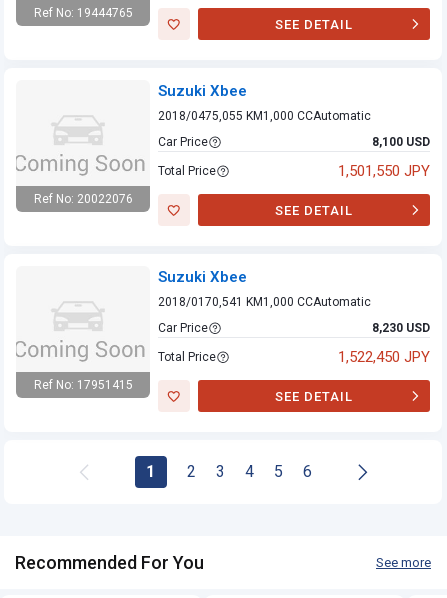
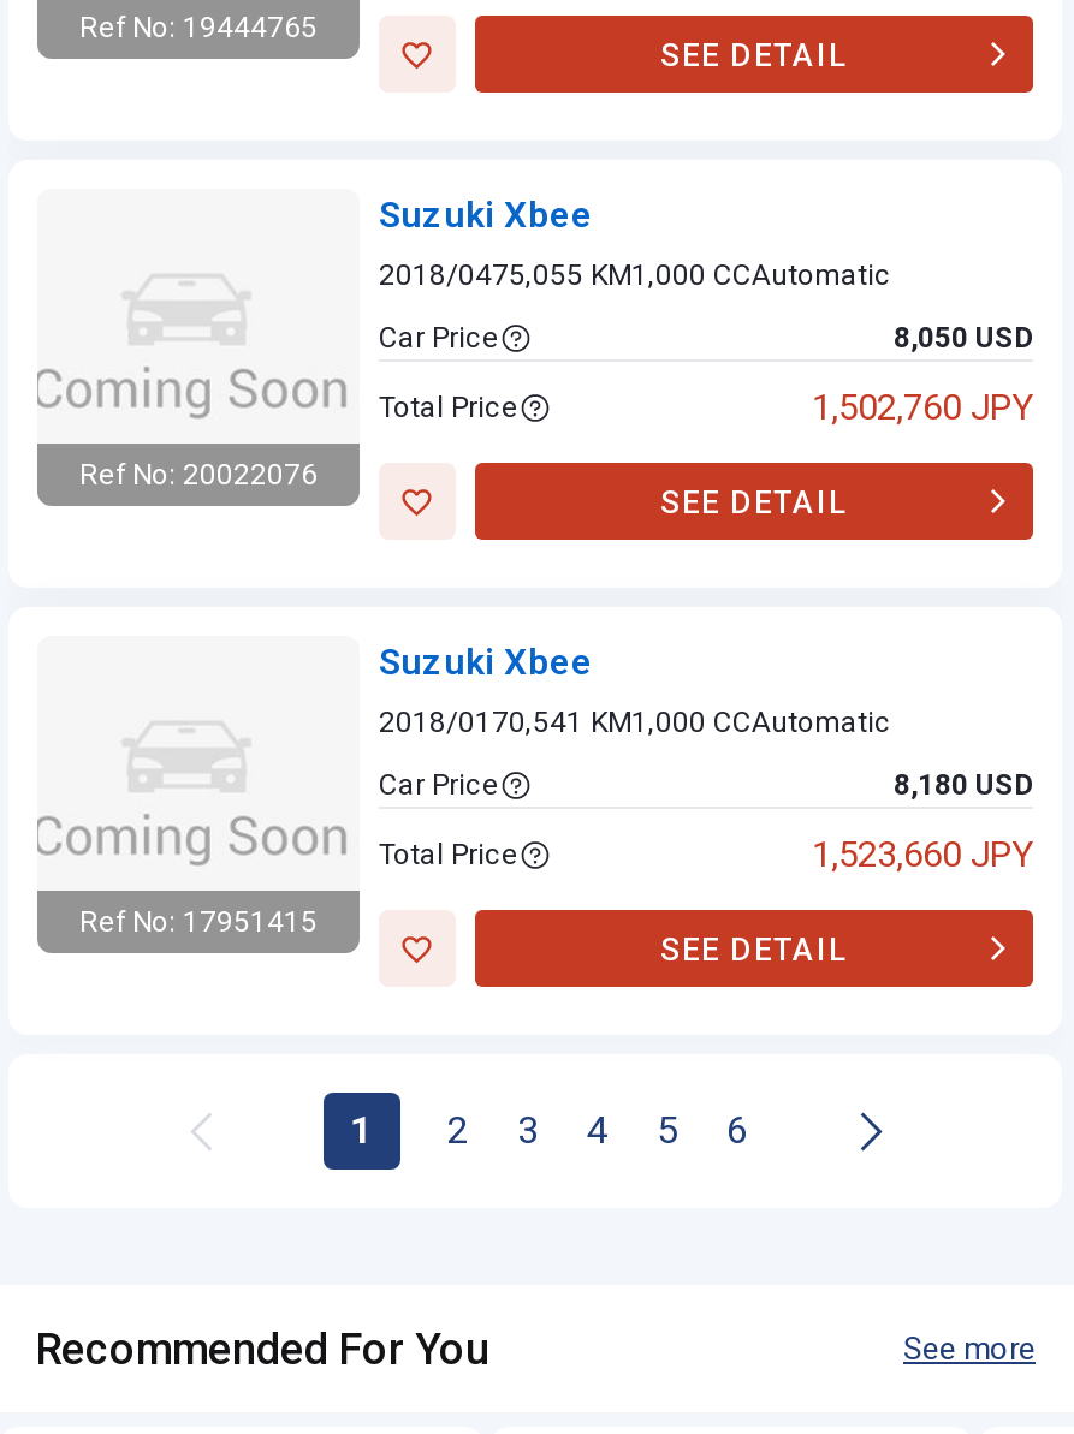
- 8,100 USD
+ 8,050 USD

- 1,501,550 JPY
+ 1,502,760 JPY

- 8,230 USD
+ 8,180 USD

- 1,522,450 JPY
+ 1,523,660 JPY
